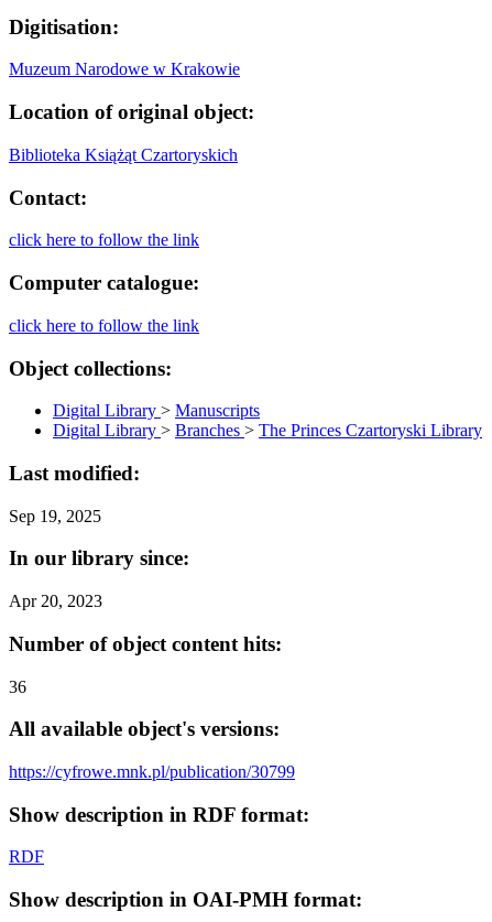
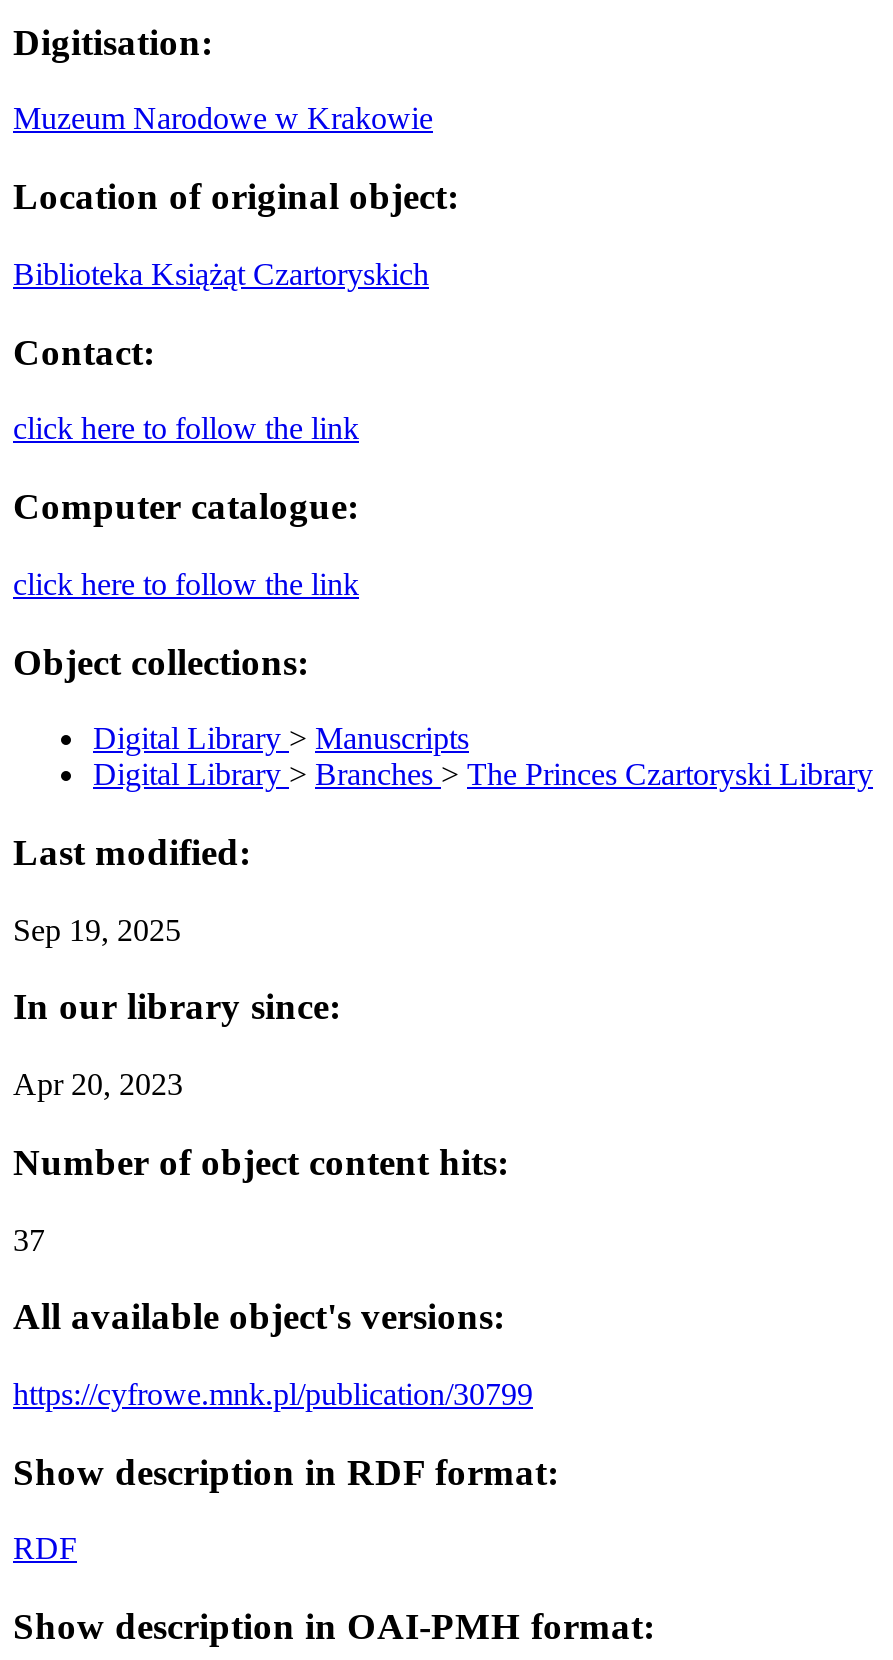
- 36
+ 37
